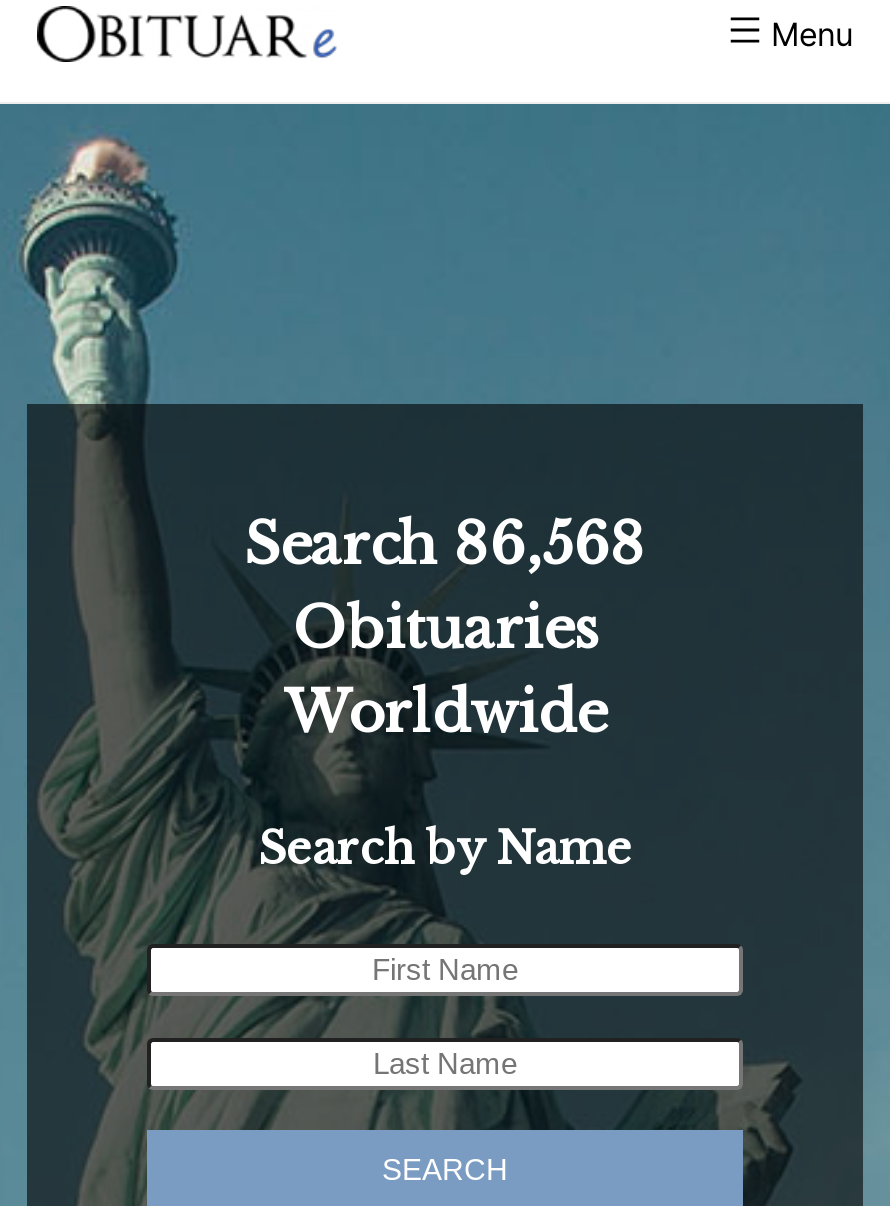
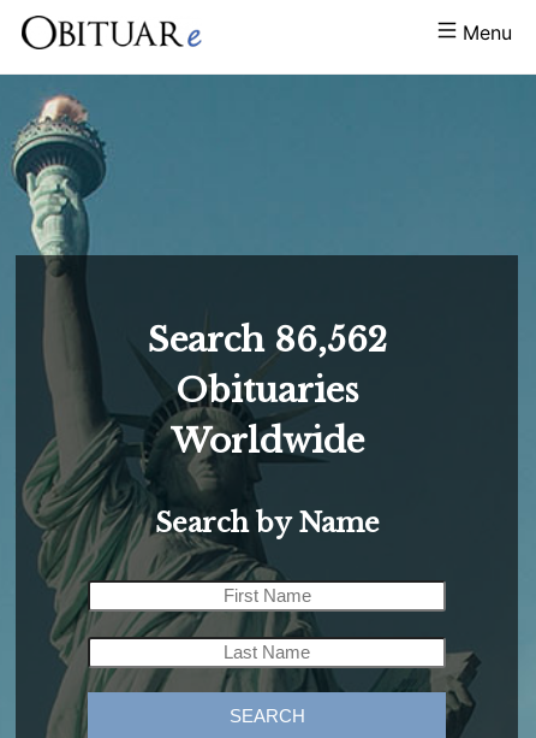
- Search 86,568
+ Search 86,562
